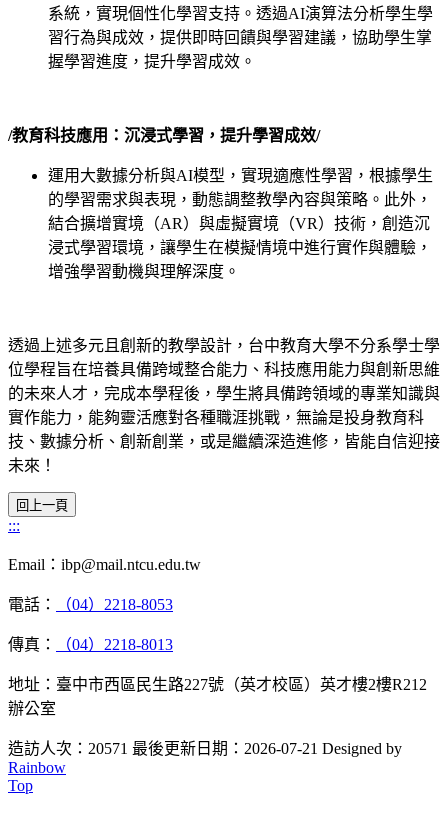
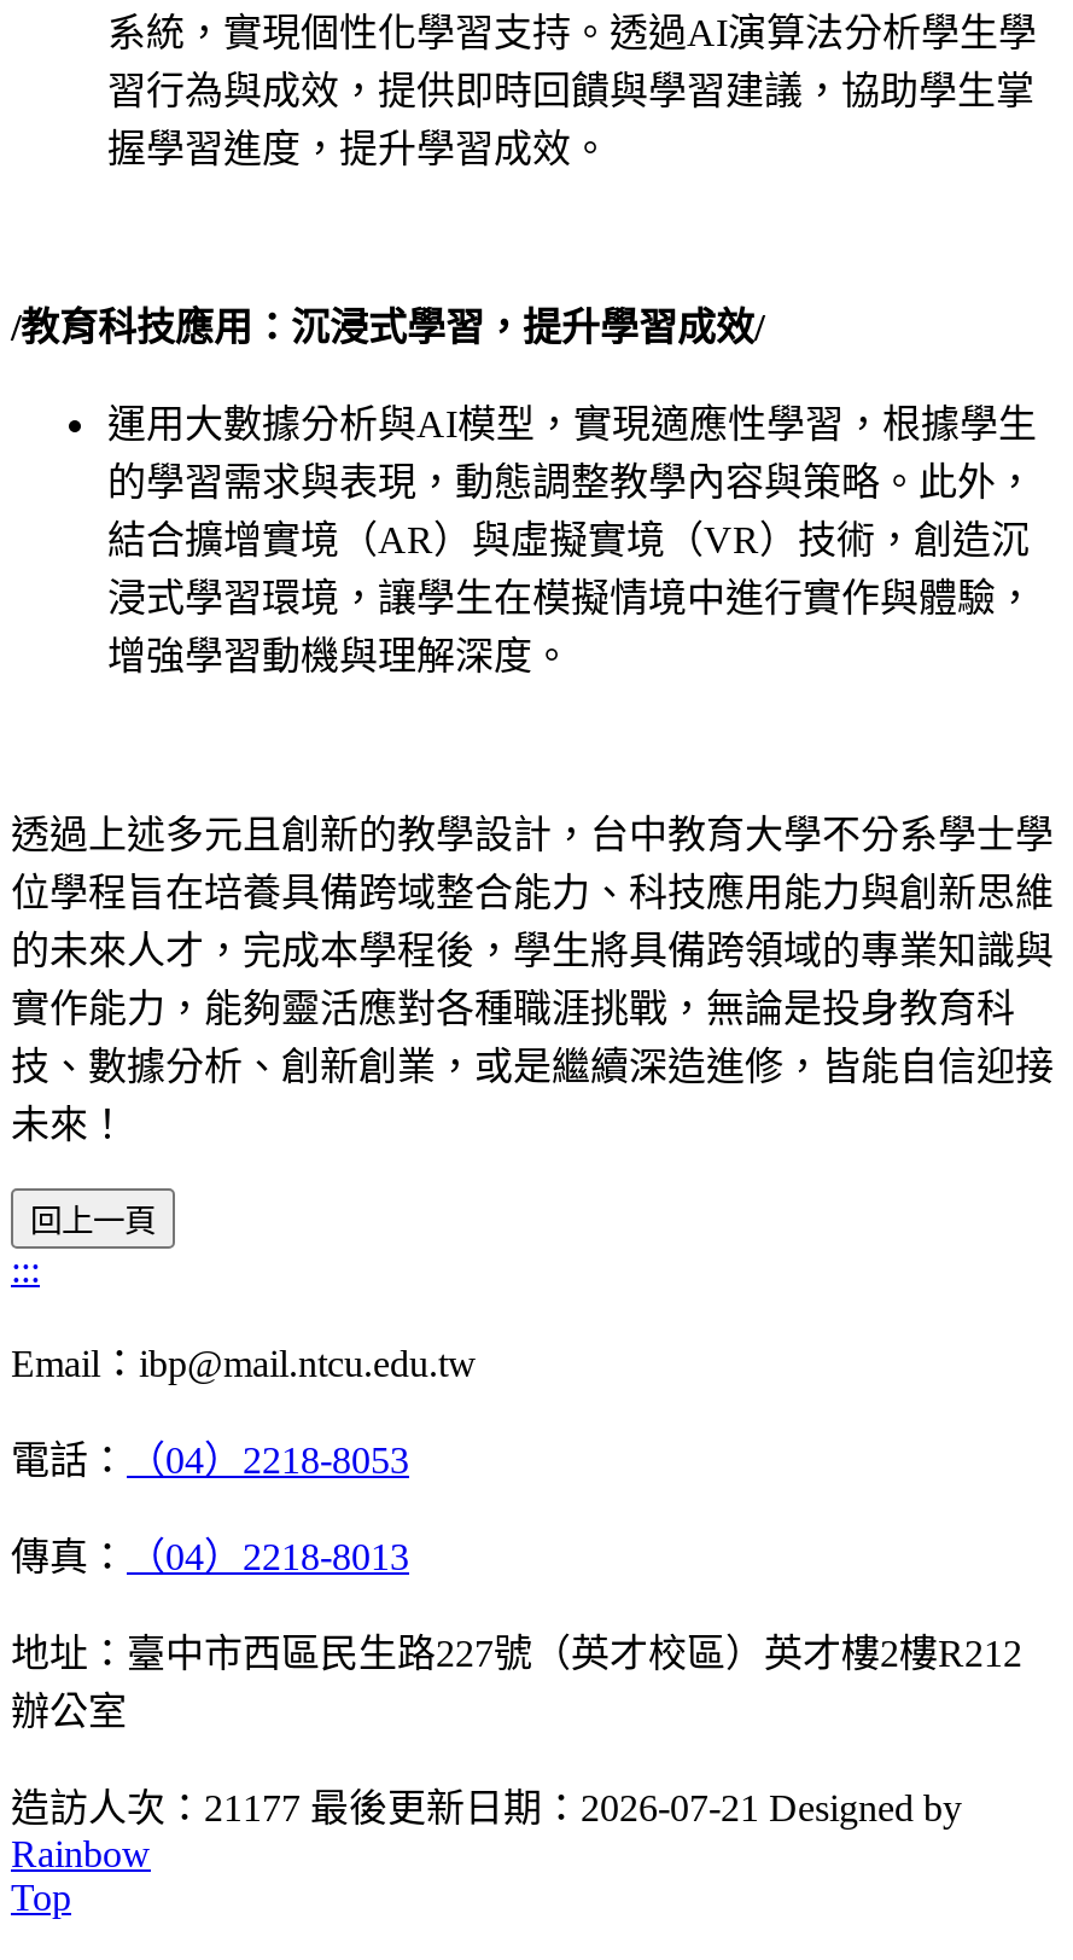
- 造訪人次：20571 最後更新日期：2026-07-21 Designed by
+ 造訪人次：21177 最後更新日期：2026-07-21 Designed by
